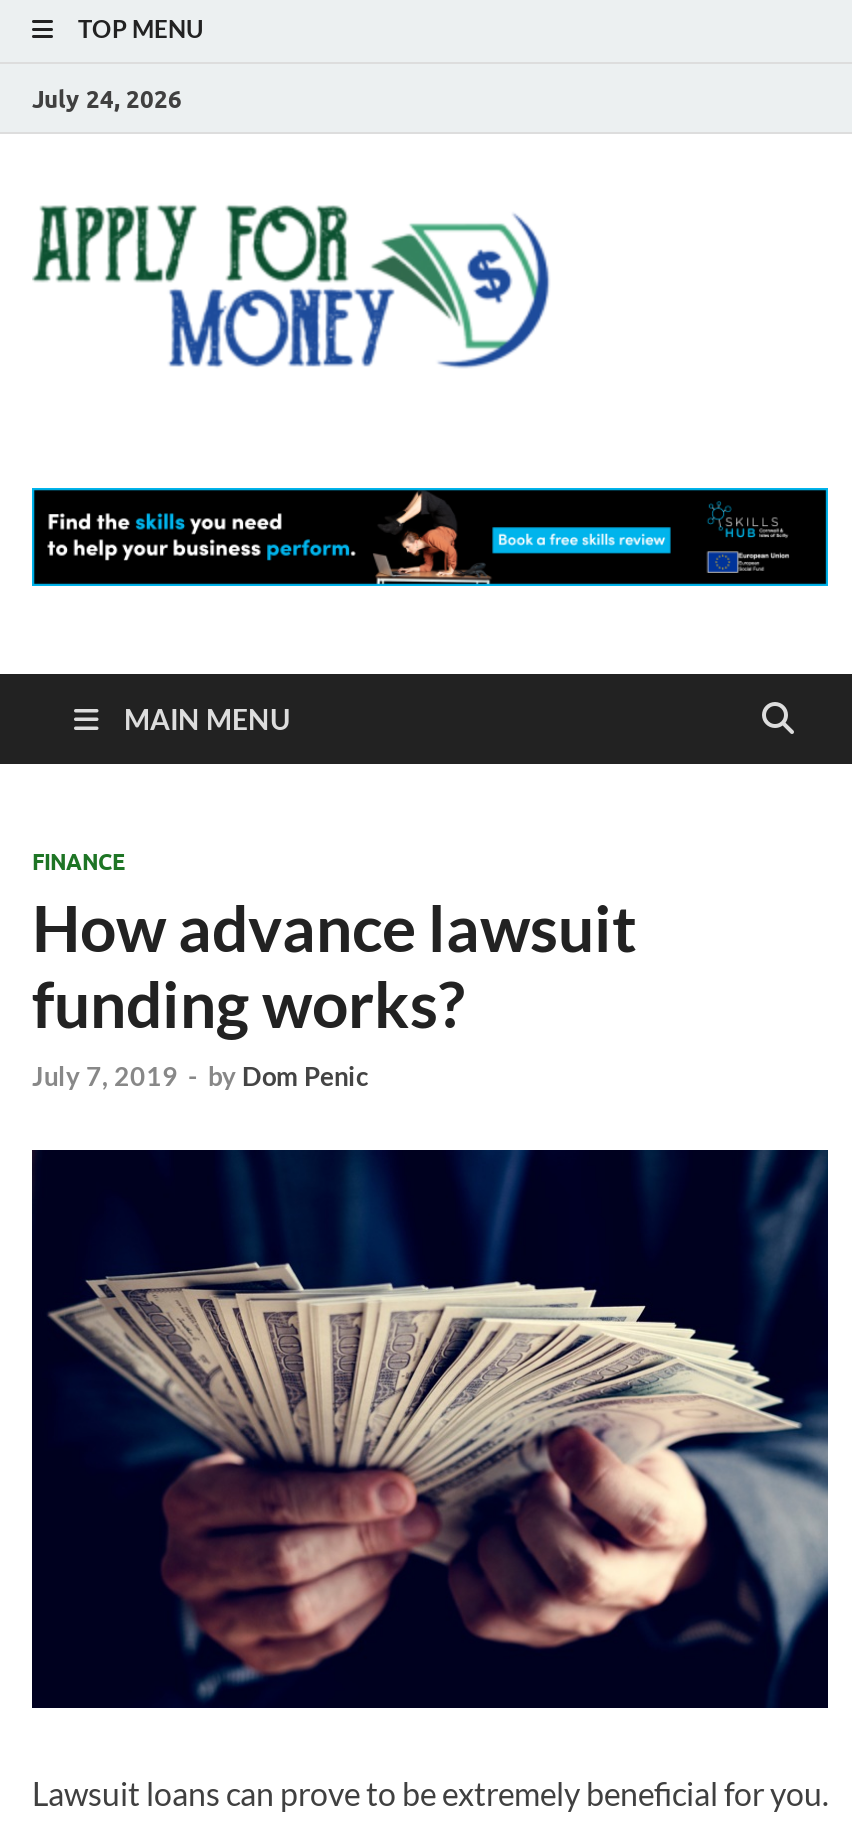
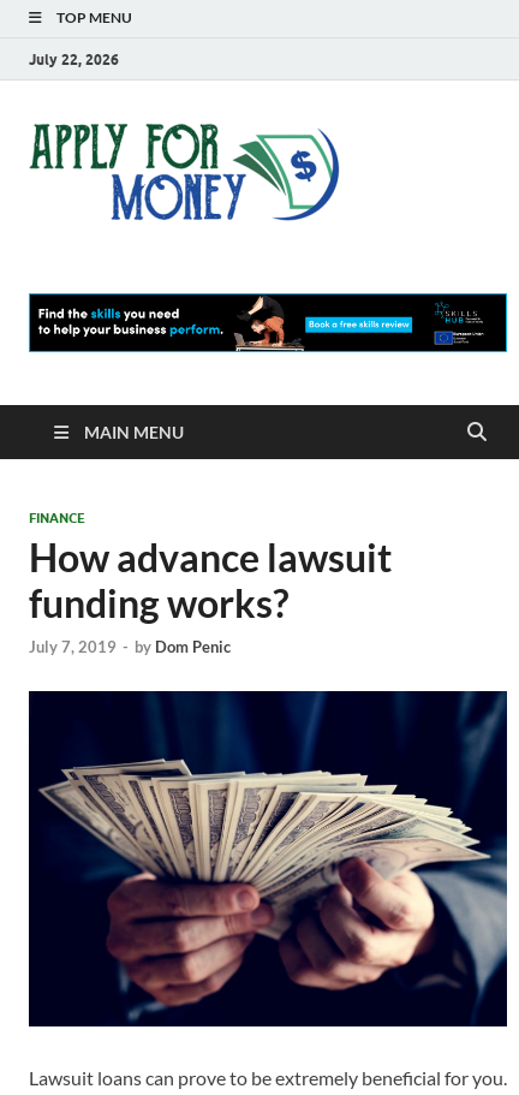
- July 24, 2026
+ July 22, 2026
